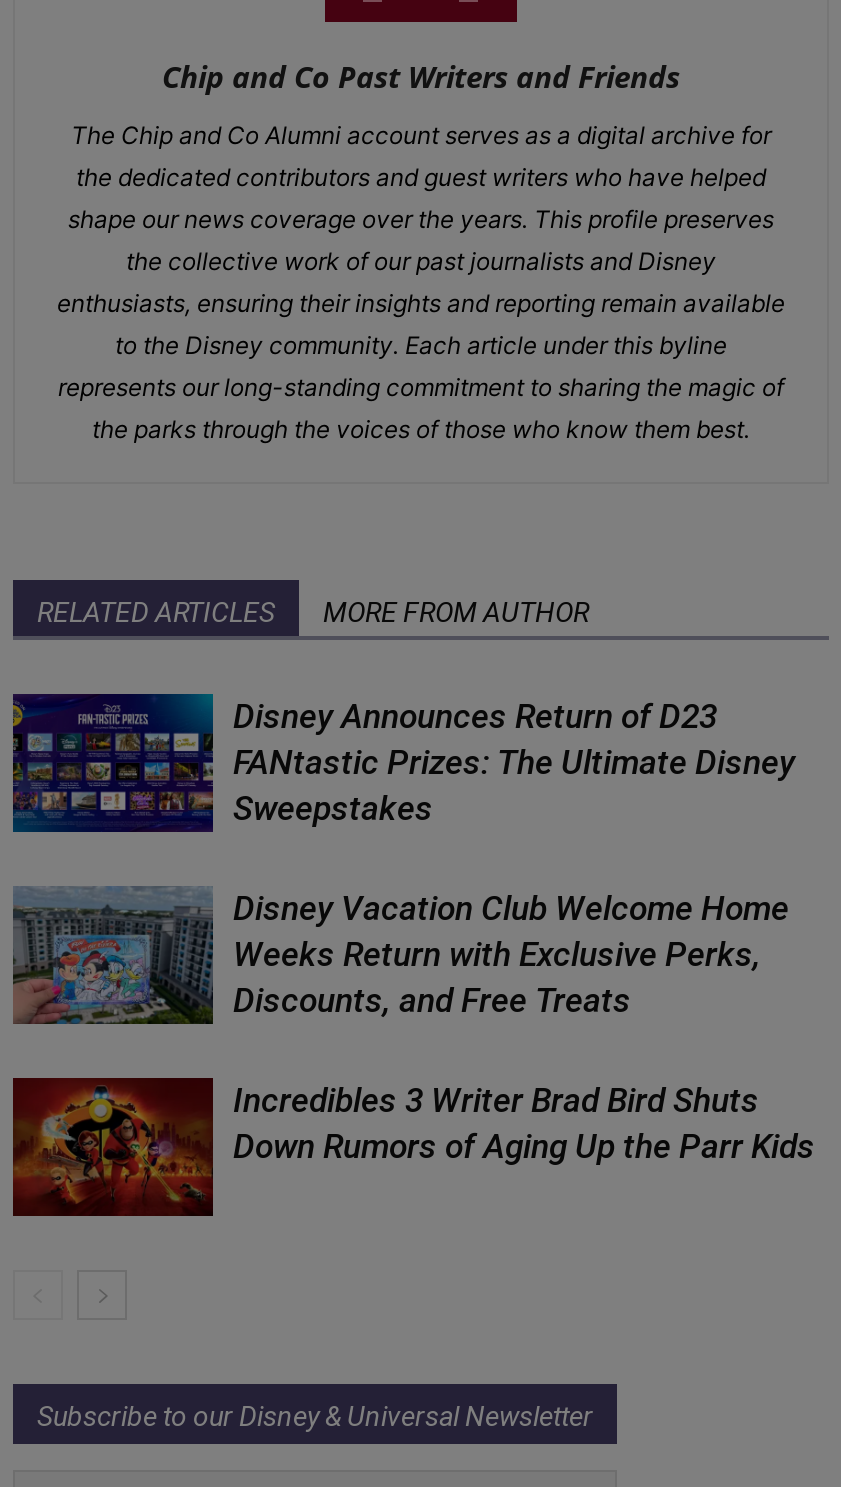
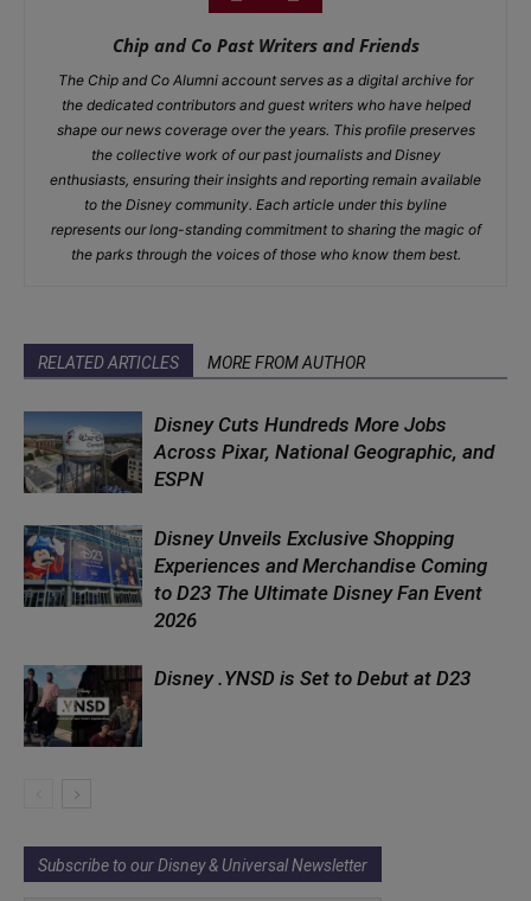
- [image]
- Disney Announces Return of D23
- FANtastic Prizes: The Ultimate Disney
- Sweepstakes
+ [image]
+ Disney Cuts Hundreds More Jobs
+ Across Pixar, National Geographic, and
+ ESPN

- [image]
- Disney Vacation Club Welcome Home
- Weeks Return with Exclusive Perks,
- Discounts, and Free Treats
+ [image]
+ Disney Unveils Exclusive Shopping
+ Experiences and Merchandise Coming
+ to D23 The Ultimate Disney Fan Event
+ 2026

- [image]
- Incredibles 3 Writer Brad Bird Shuts
- Down Rumors of Aging Up the Parr Kids
+ [image]
+ Disney .YNSD is Set to Debut at D23
